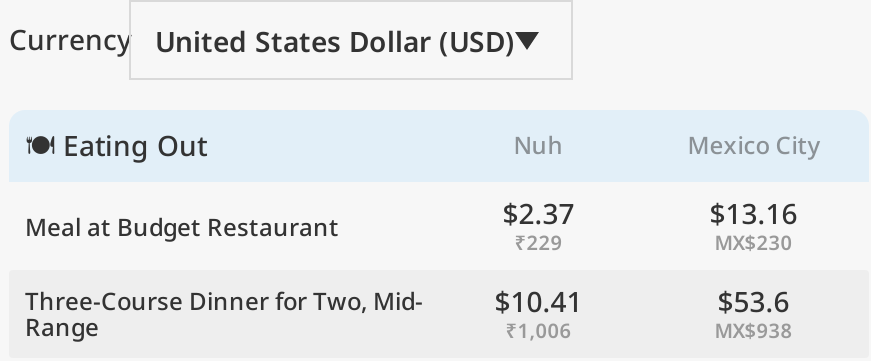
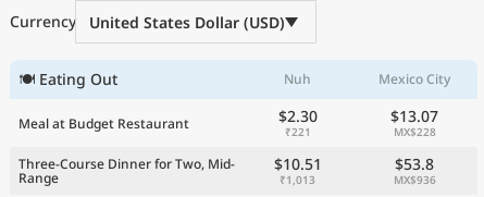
- $2.37
- ₹229
+ $2.30
+ ₹221

- $13.16
- MX$230
+ $13.07
+ MX$228

- $10.41
- ₹1,006
+ $10.51
+ ₹1,013

- $53.6
- MX$938
+ $53.8
+ MX$936
